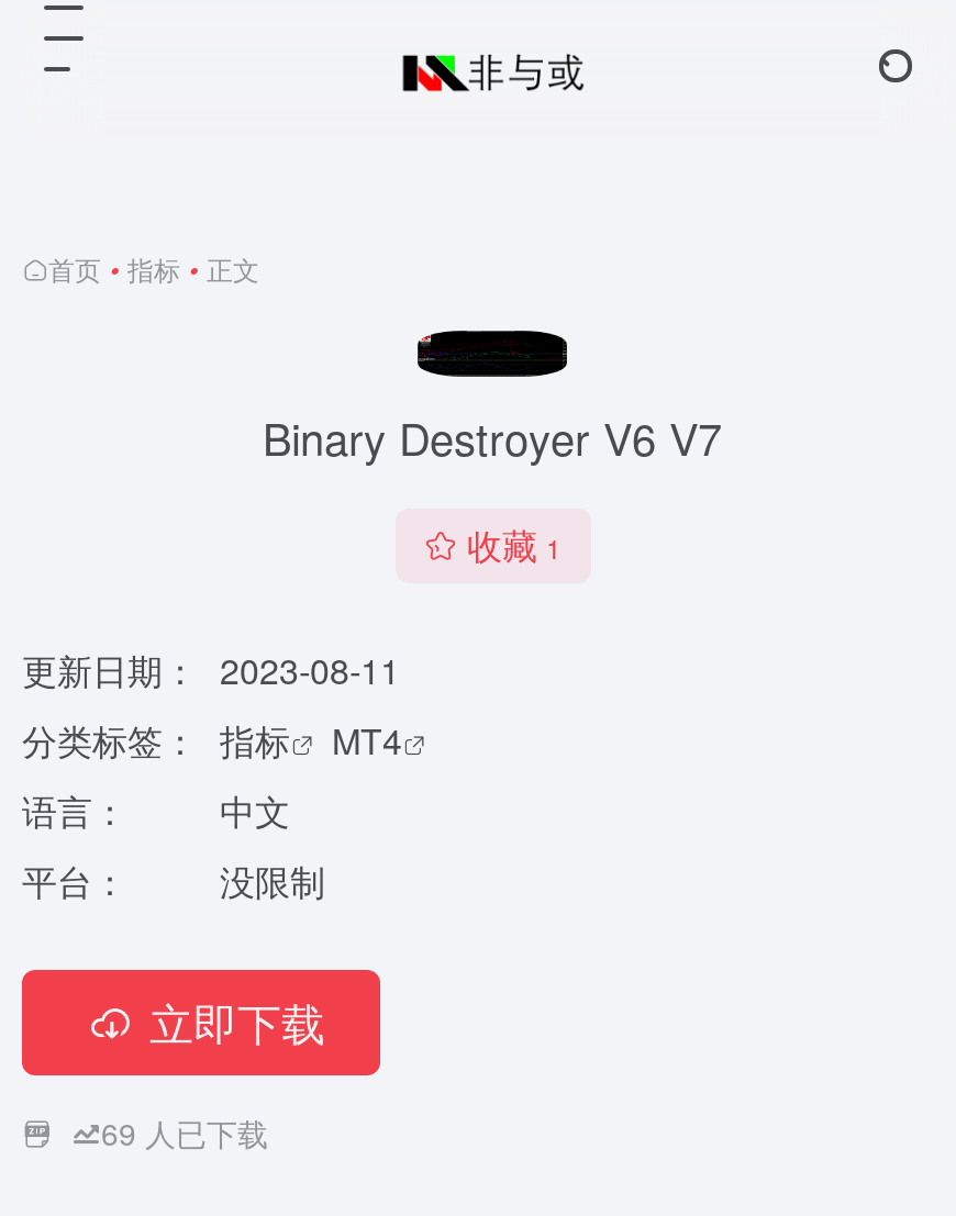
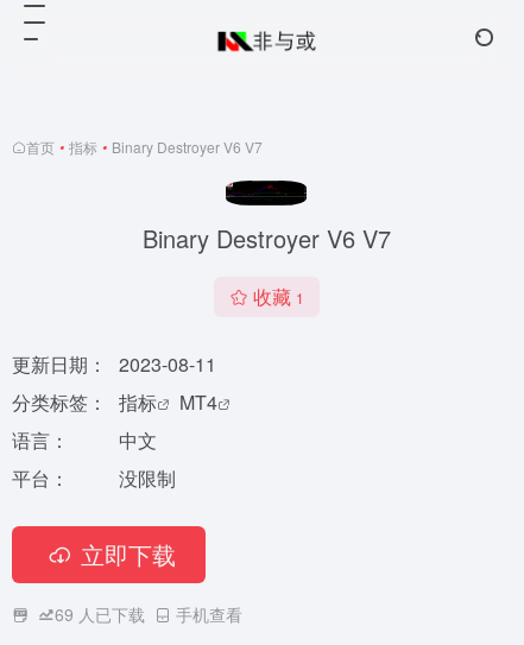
- 首页 • 指标 • 正文
+ 首页 • 指标 • Binary Destroyer V6 V7

+ 手机查看
